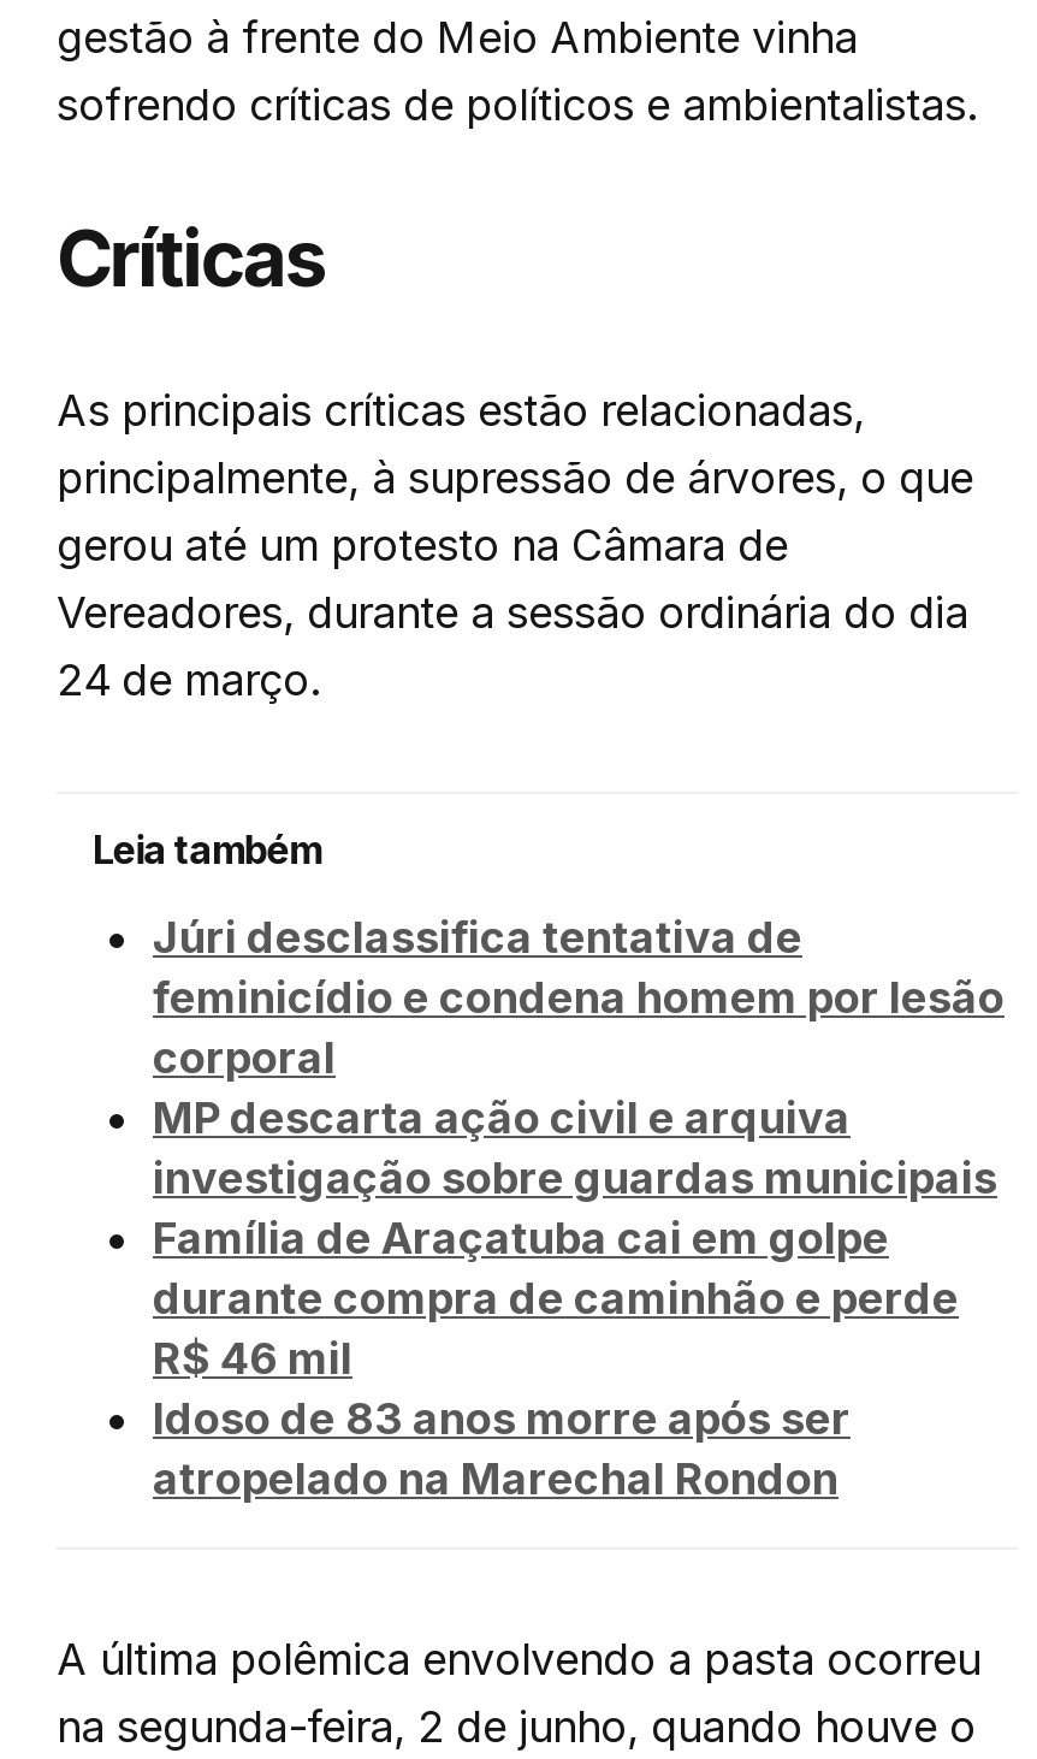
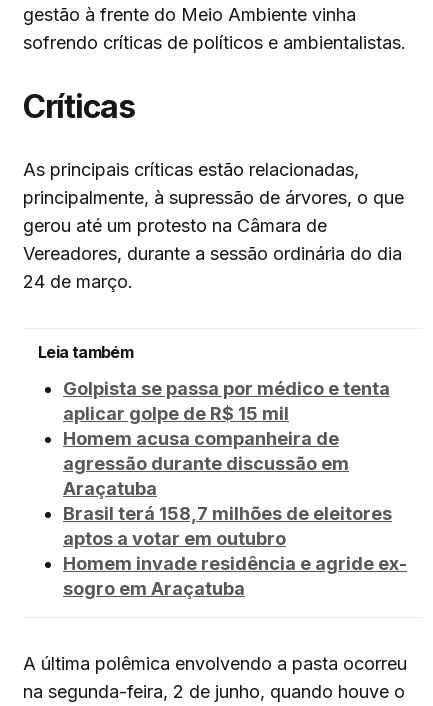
- Júri desclassifica tentativa de
- feminicídio e condena homem por lesão
- corporal
- MP descarta ação civil e arquiva
- investigação sobre guardas municipais
- Família de Araçatuba cai em golpe
- durante compra de caminhão e perde
- R$ 46 mil
- Idoso de 83 anos morre após ser
- atropelado na Marechal Rondon
+ Golpista se passa por médico e tenta
+ aplicar golpe de R$ 15 mil
+ Homem acusa companheira de
+ agressão durante discussão em
+ Araçatuba
+ Brasil terá 158,7 milhões de eleitores
+ aptos a votar em outubro
+ Homem invade residência e agride ex-
+ sogro em Araçatuba
